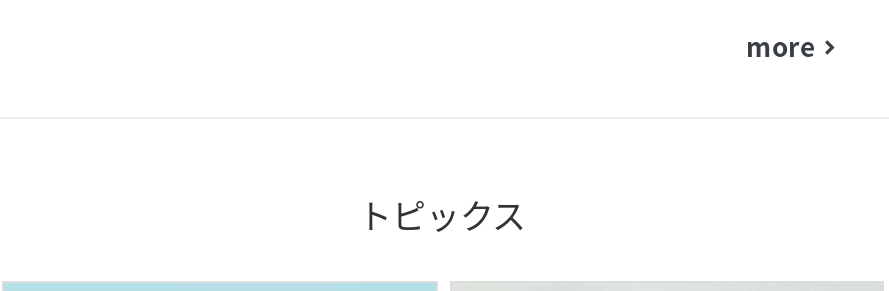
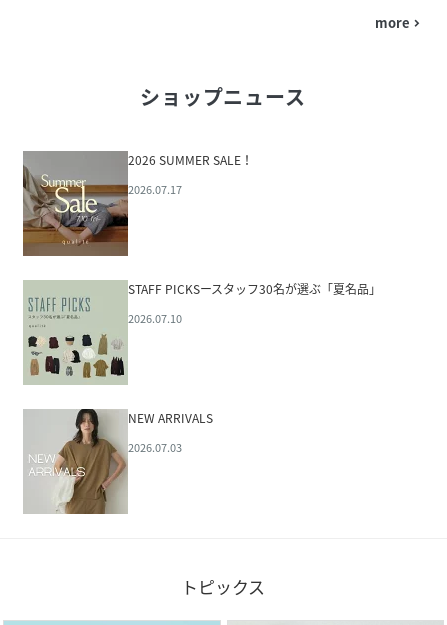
+ [image]
+ ショップニュース
+ 2026 SUMMER SALE！
+ 2026.07.17

+ [image]
+ STAFF PICKSースタッフ30名が選ぶ「夏名品」
+ 2026.07.10

+ [image]
+ NEW ARRIVALS
+ 2026.07.03
